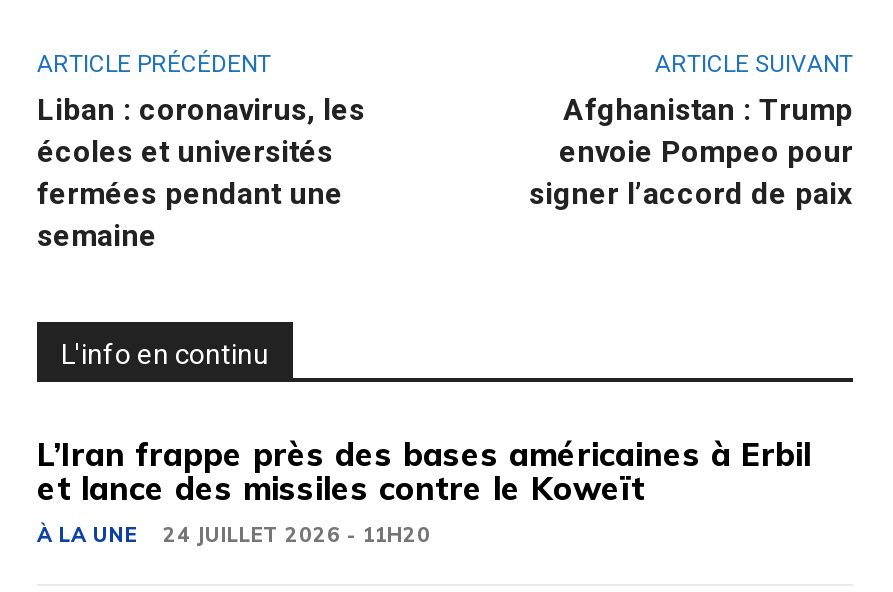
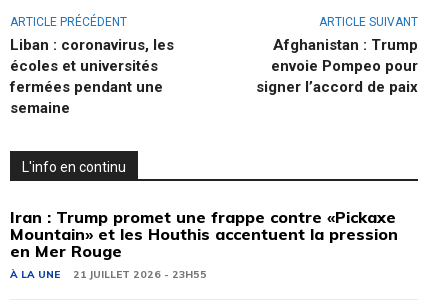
- L’Iran frappe près des bases américaines à Erbil
- et lance des missiles contre le Koweït
+ Iran : Trump promet une frappe contre «Pickaxe
+ Mountain» et les Houthis accentuent la pression
+ en Mer Rouge

- À LA UNE 24 JUILLET 2026 - 11H20
+ À LA UNE 21 JUILLET 2026 - 23H55
